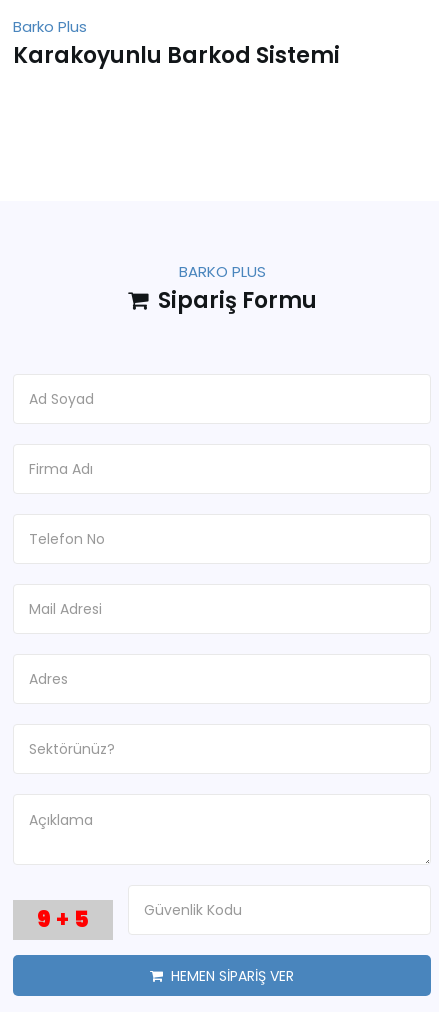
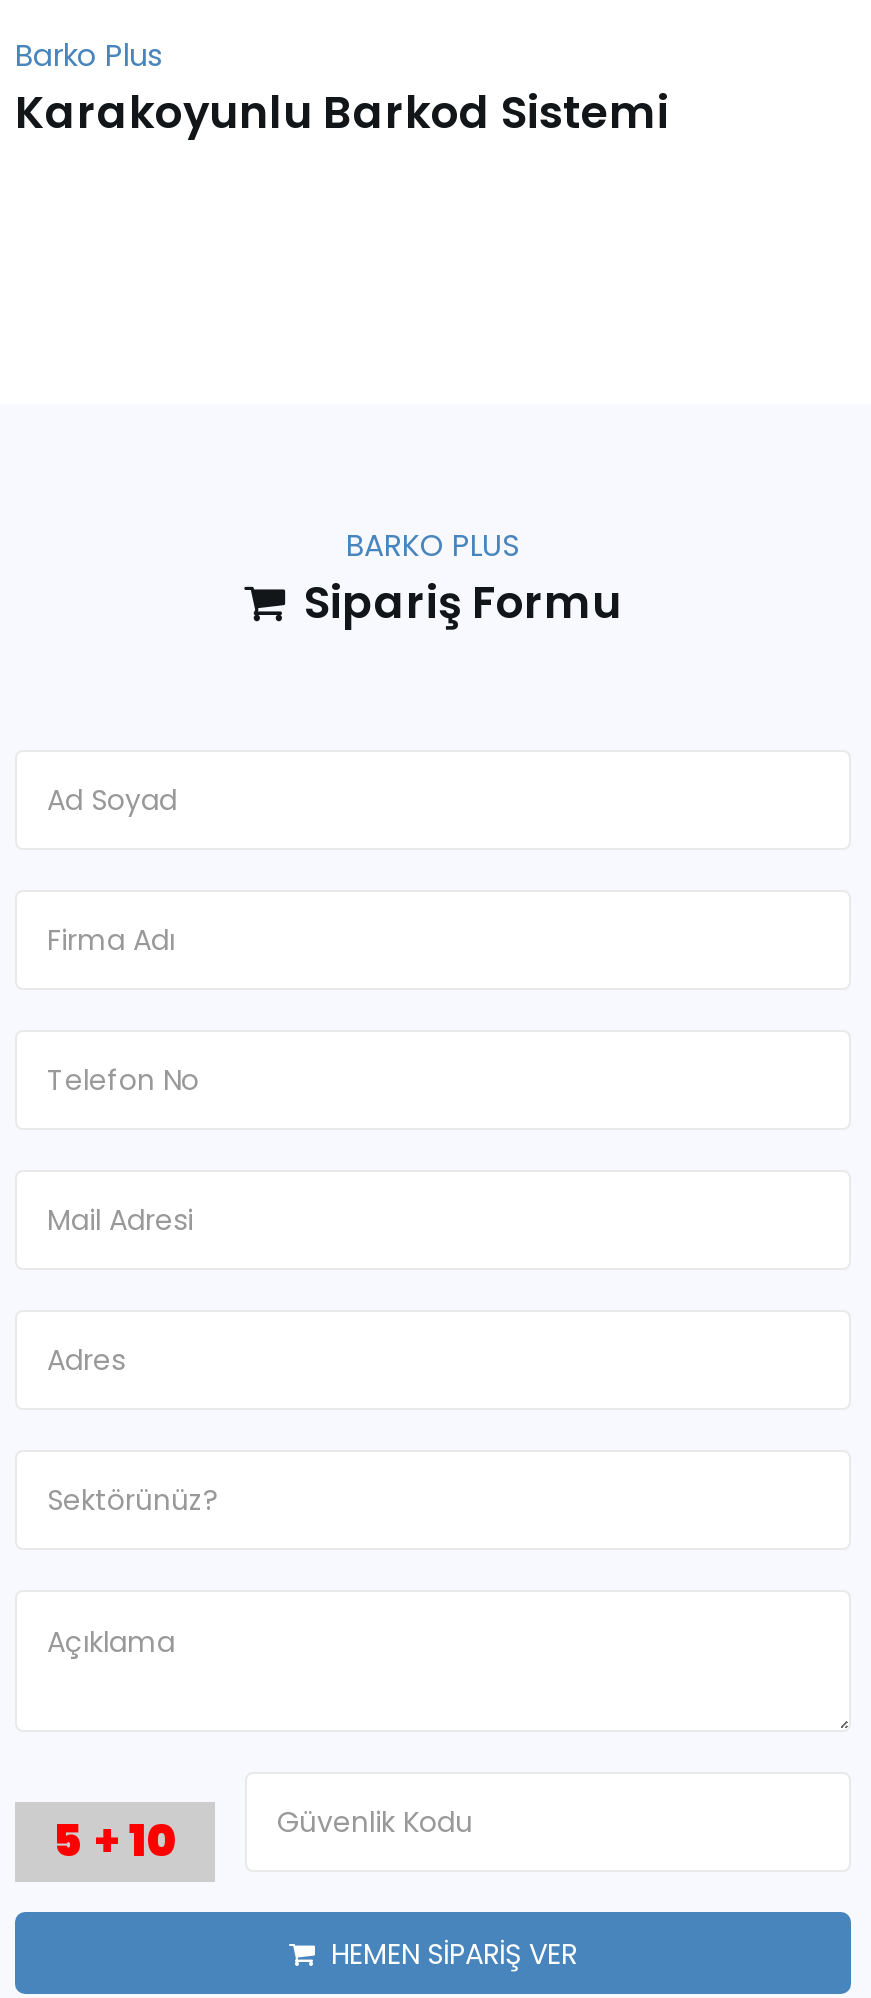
- 9 + 5
+ 5 + 10
